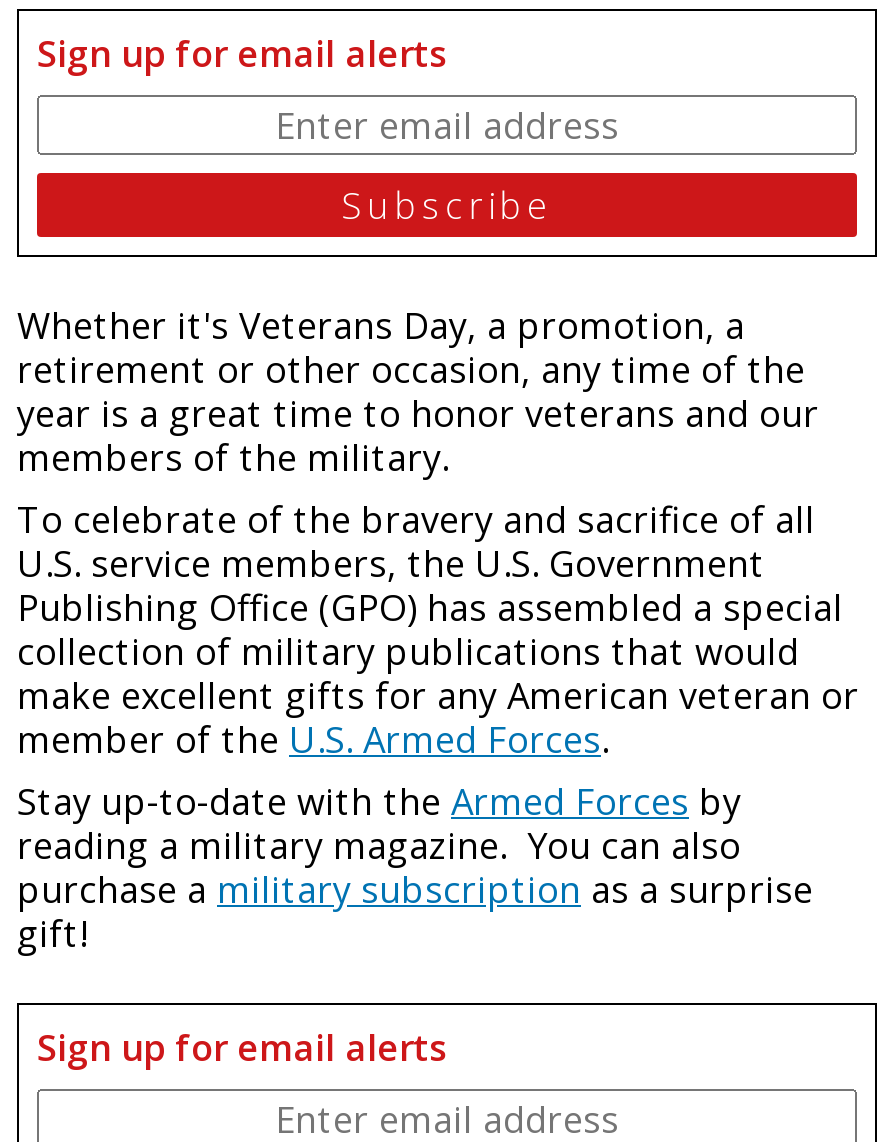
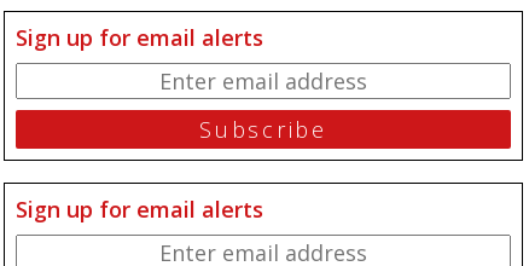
- Whether it's Veterans Day, a promotion, a
- retirement or other occasion, any time of the
- year is a great time to honor veterans and our
- members of the military.
- To celebrate of the bravery and sacrifice of all
- U.S. service members, the U.S. Government
- Publishing Office (GPO) has assembled a special
- collection of military publications that would
- make excellent gifts for any American veteran or
- member of the U.S. Armed Forces.
- Stay up-to-date with the Armed Forces by
- reading a military magazine. You can also
- purchase a military subscription as a surprise
- gift!
